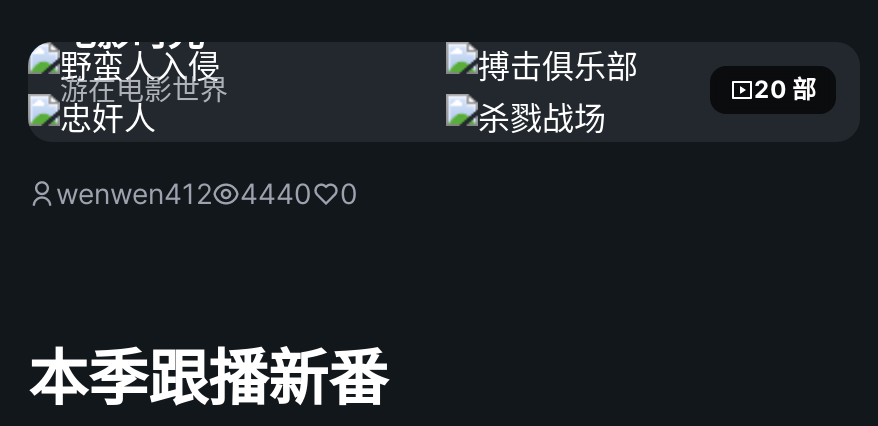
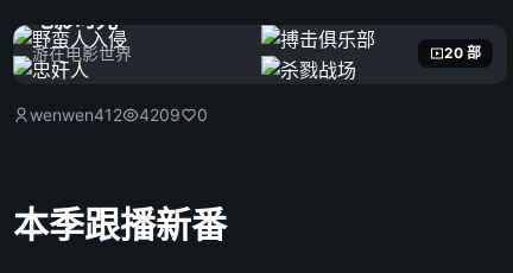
- wenwen412 4440 0
+ wenwen412 4209 0
